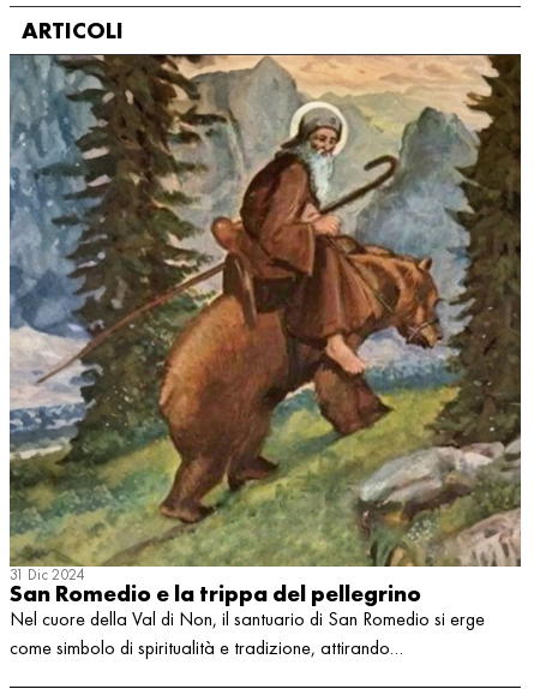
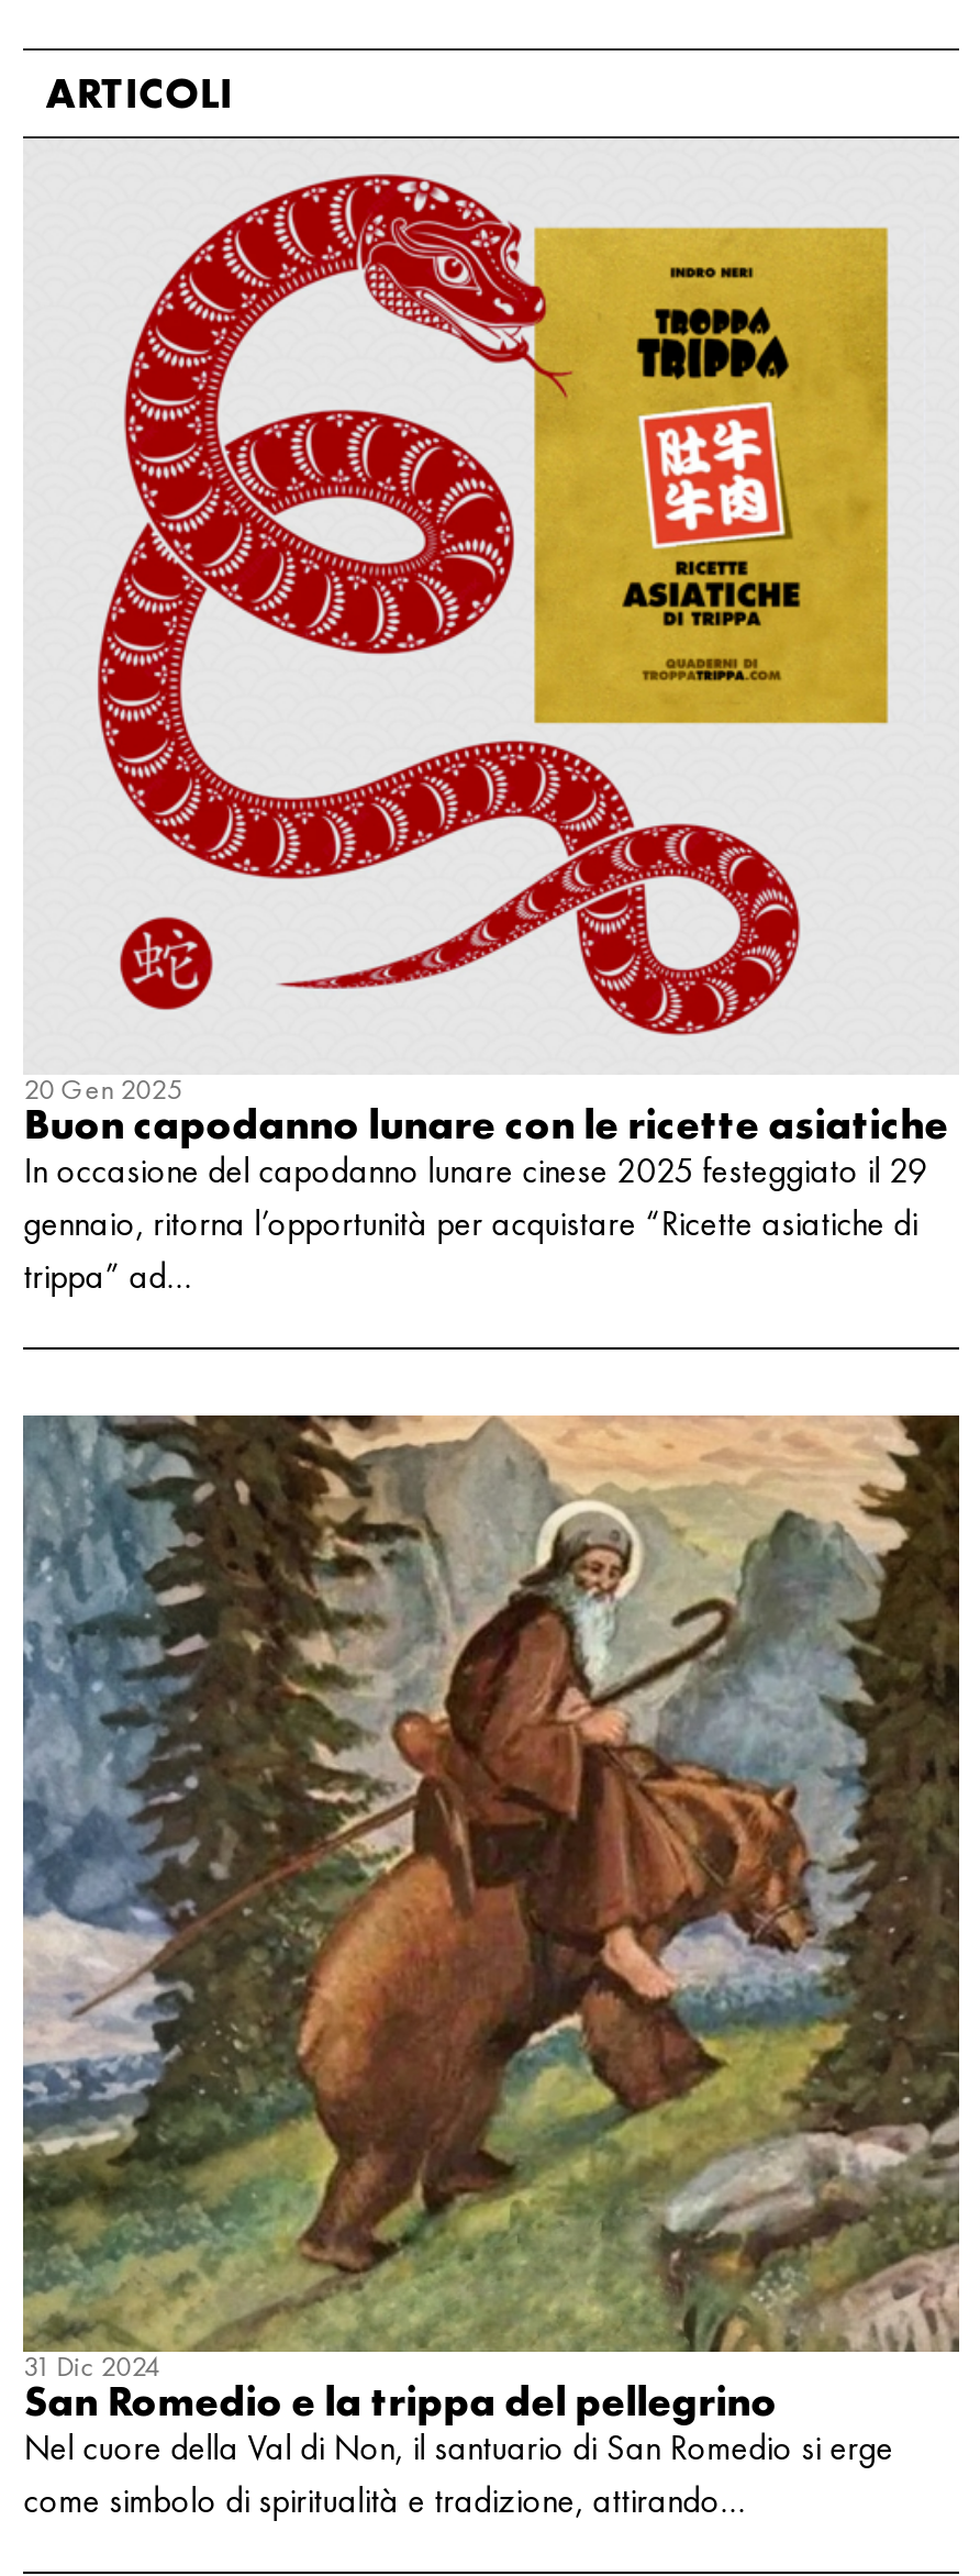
+ [image]
+ 20 Gen 2025
+ Buon capodanno lunare con le ricette asiatiche
+ In occasione del capodanno lunare cinese 2025 festeggiato il 29
+ gennaio, ritorna l’opportunità per acquistare “Ricette asiatiche di
+ trippa” ad…
